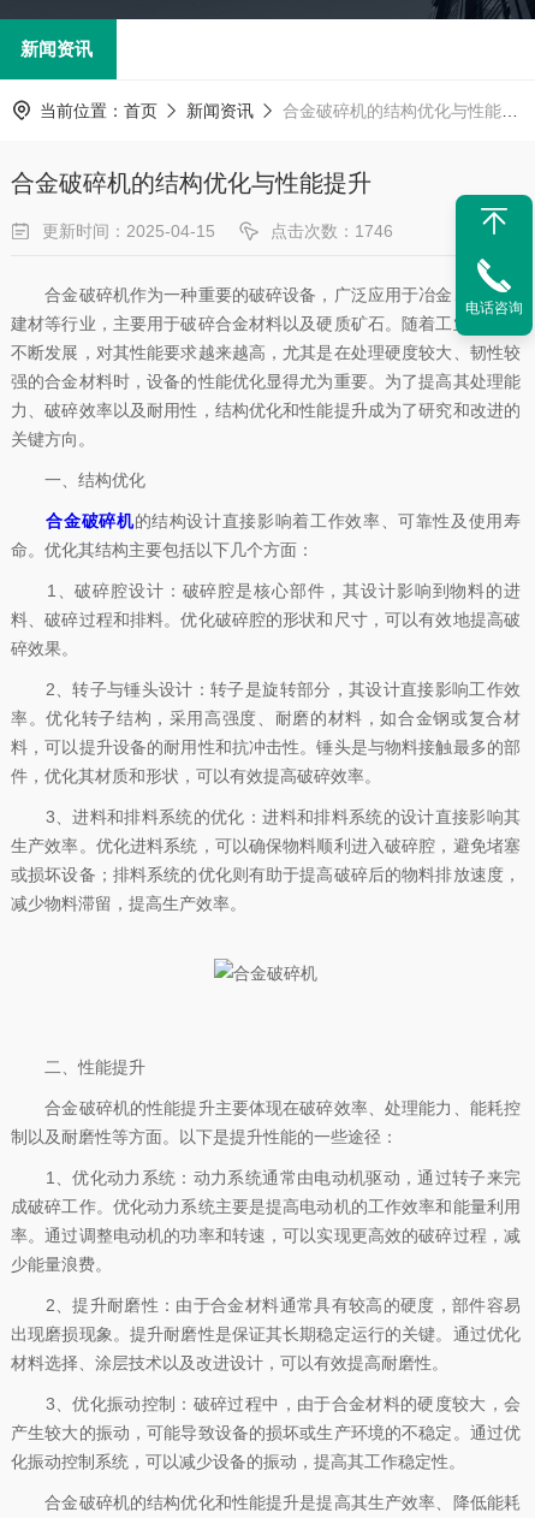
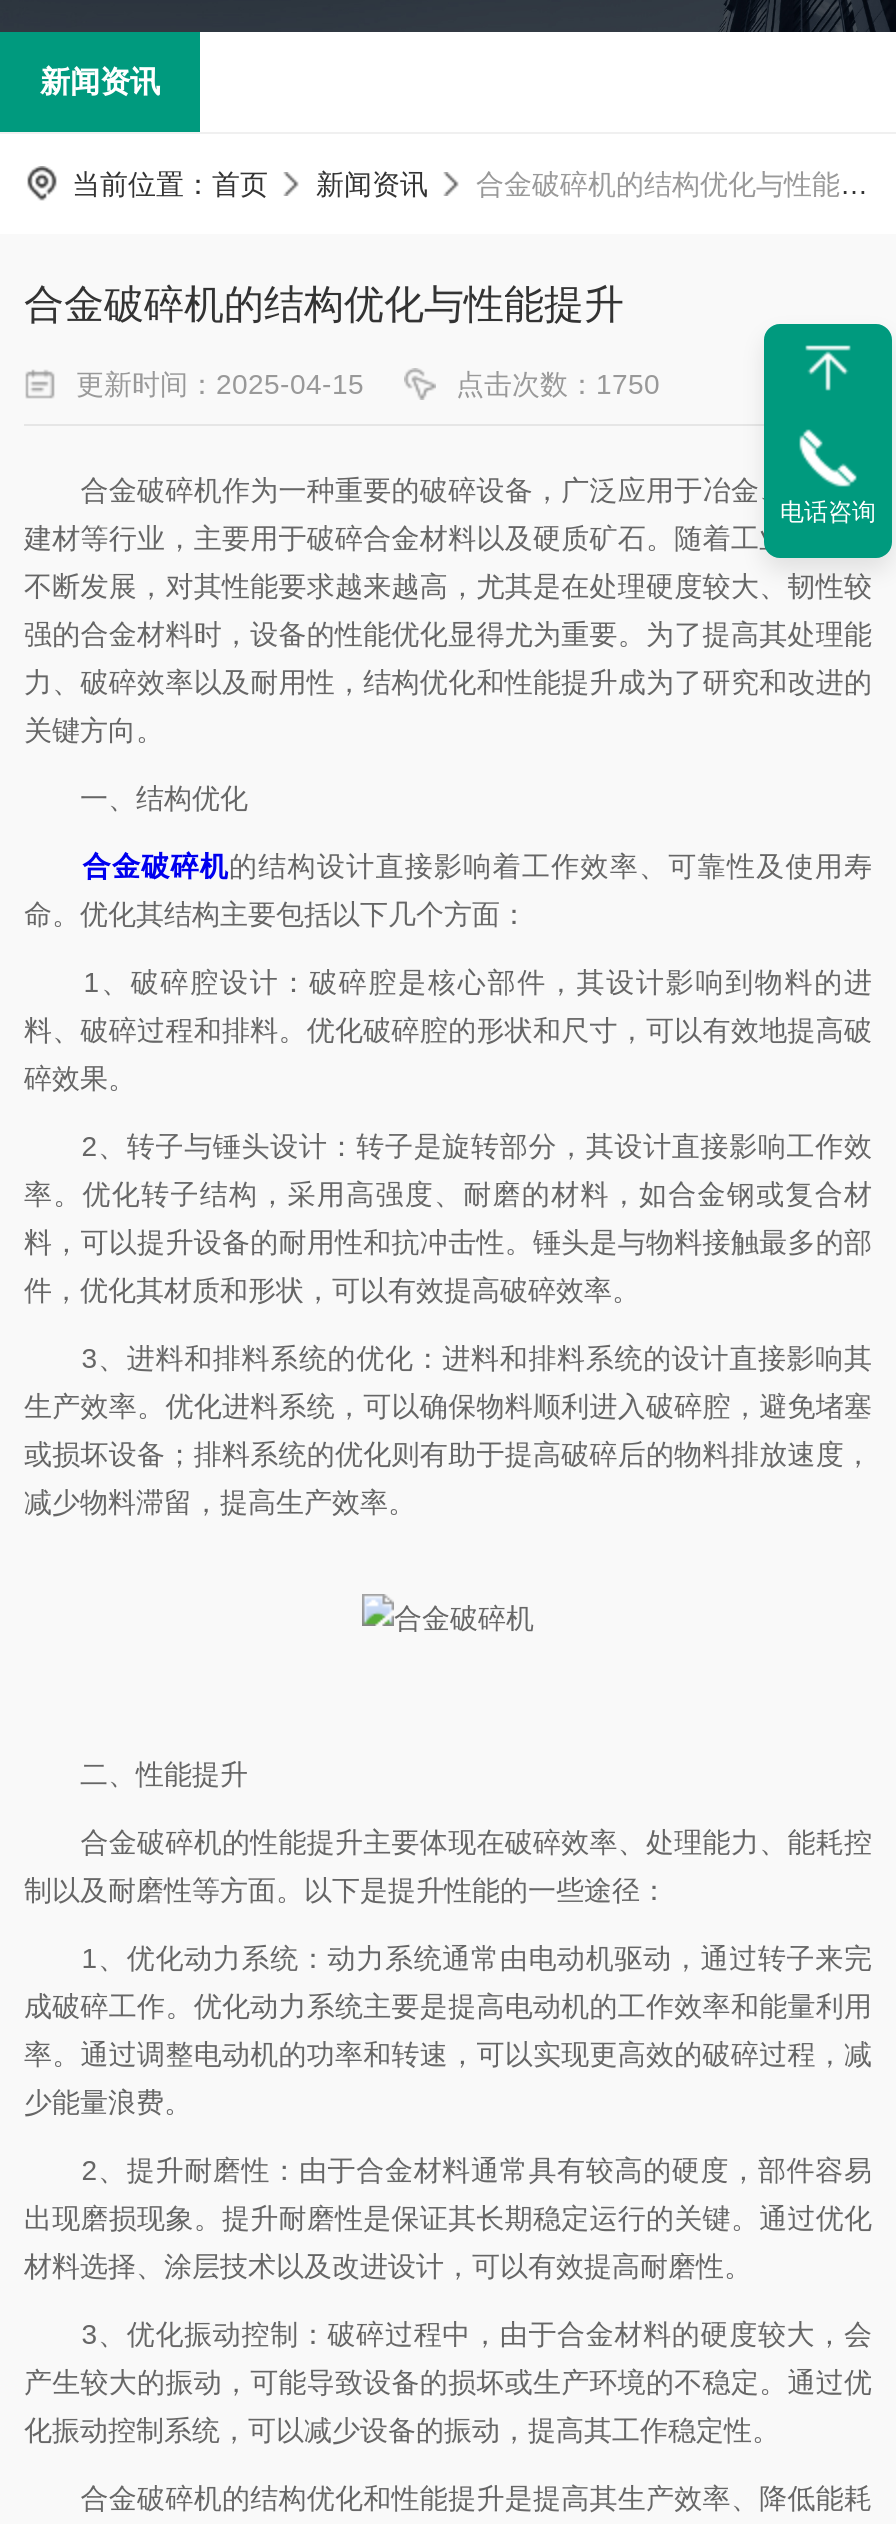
- 点击次数：1746
+ 点击次数：1750
